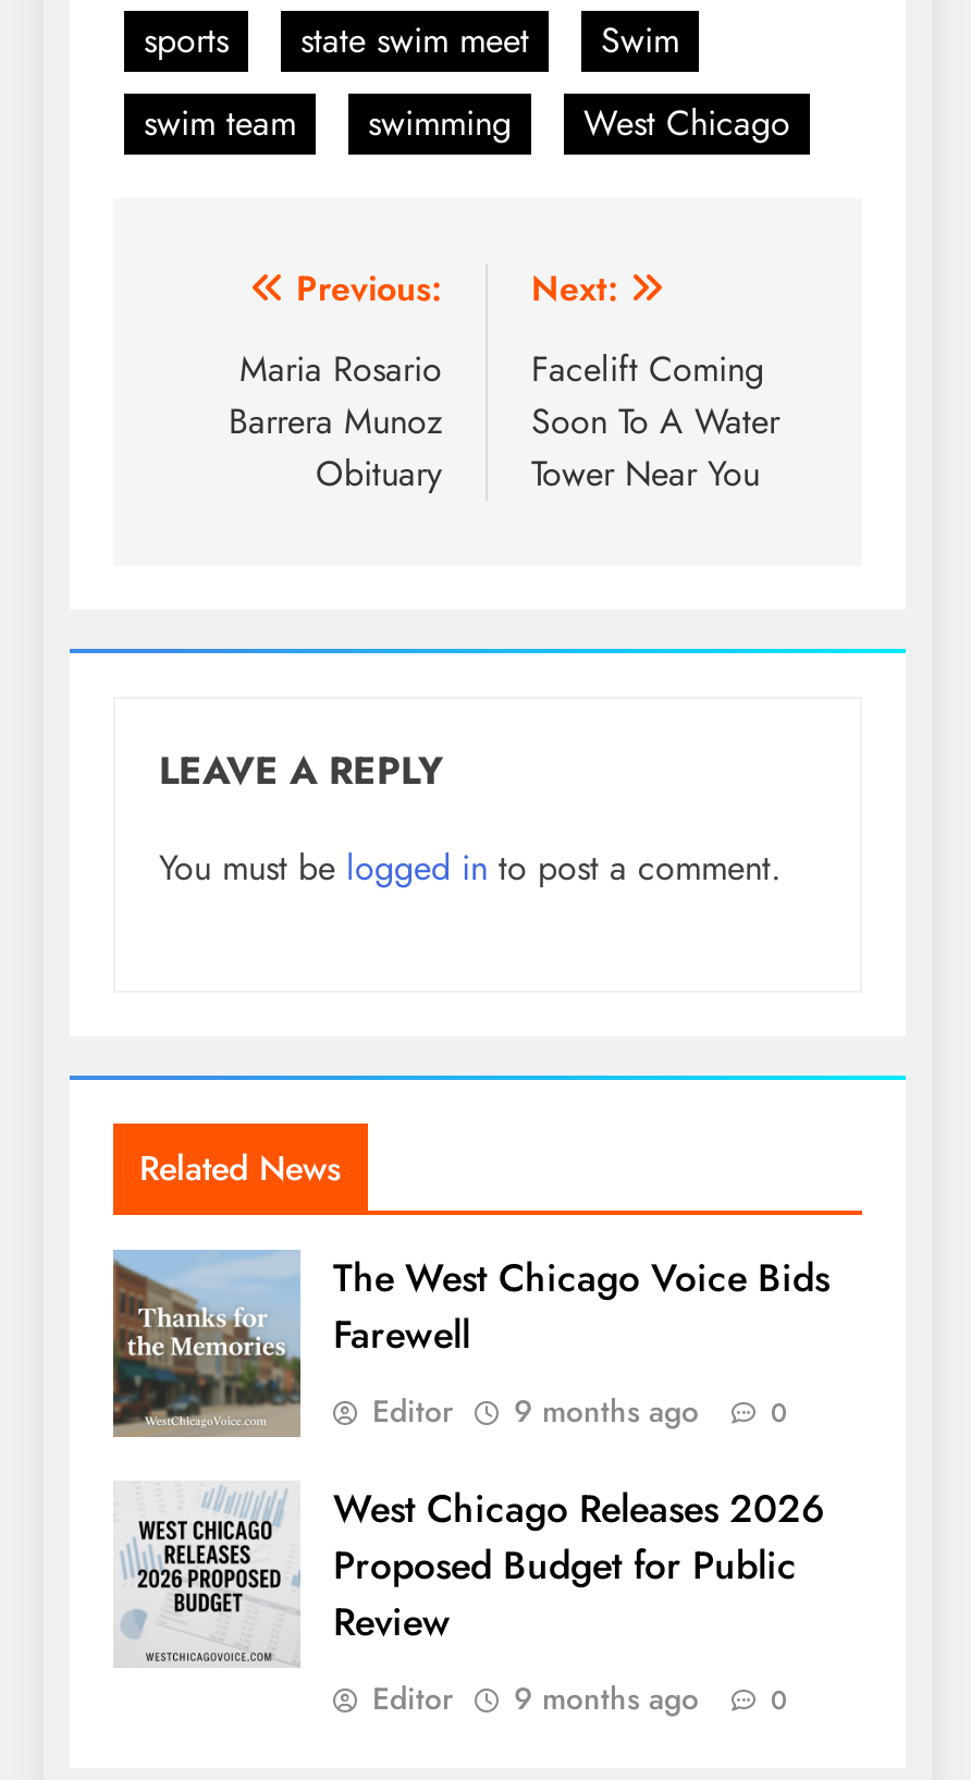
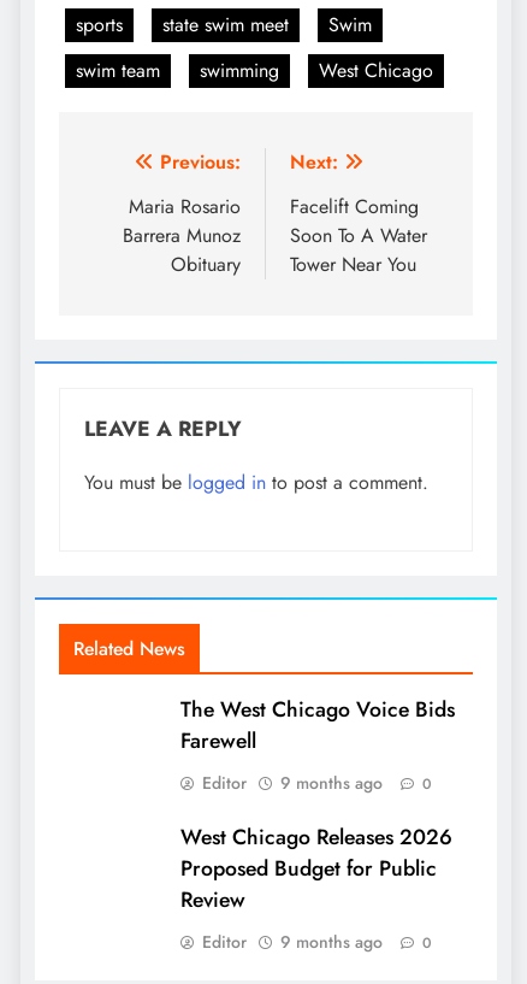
- [image]

- [image]
